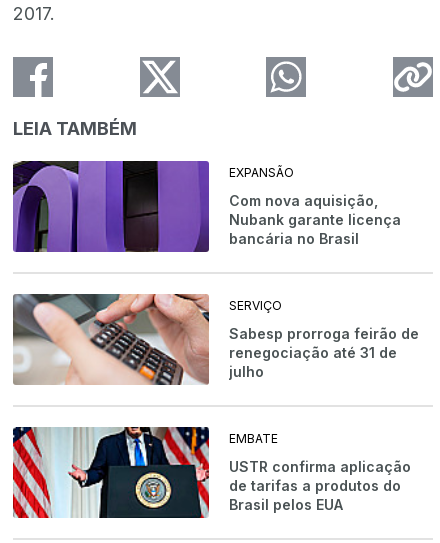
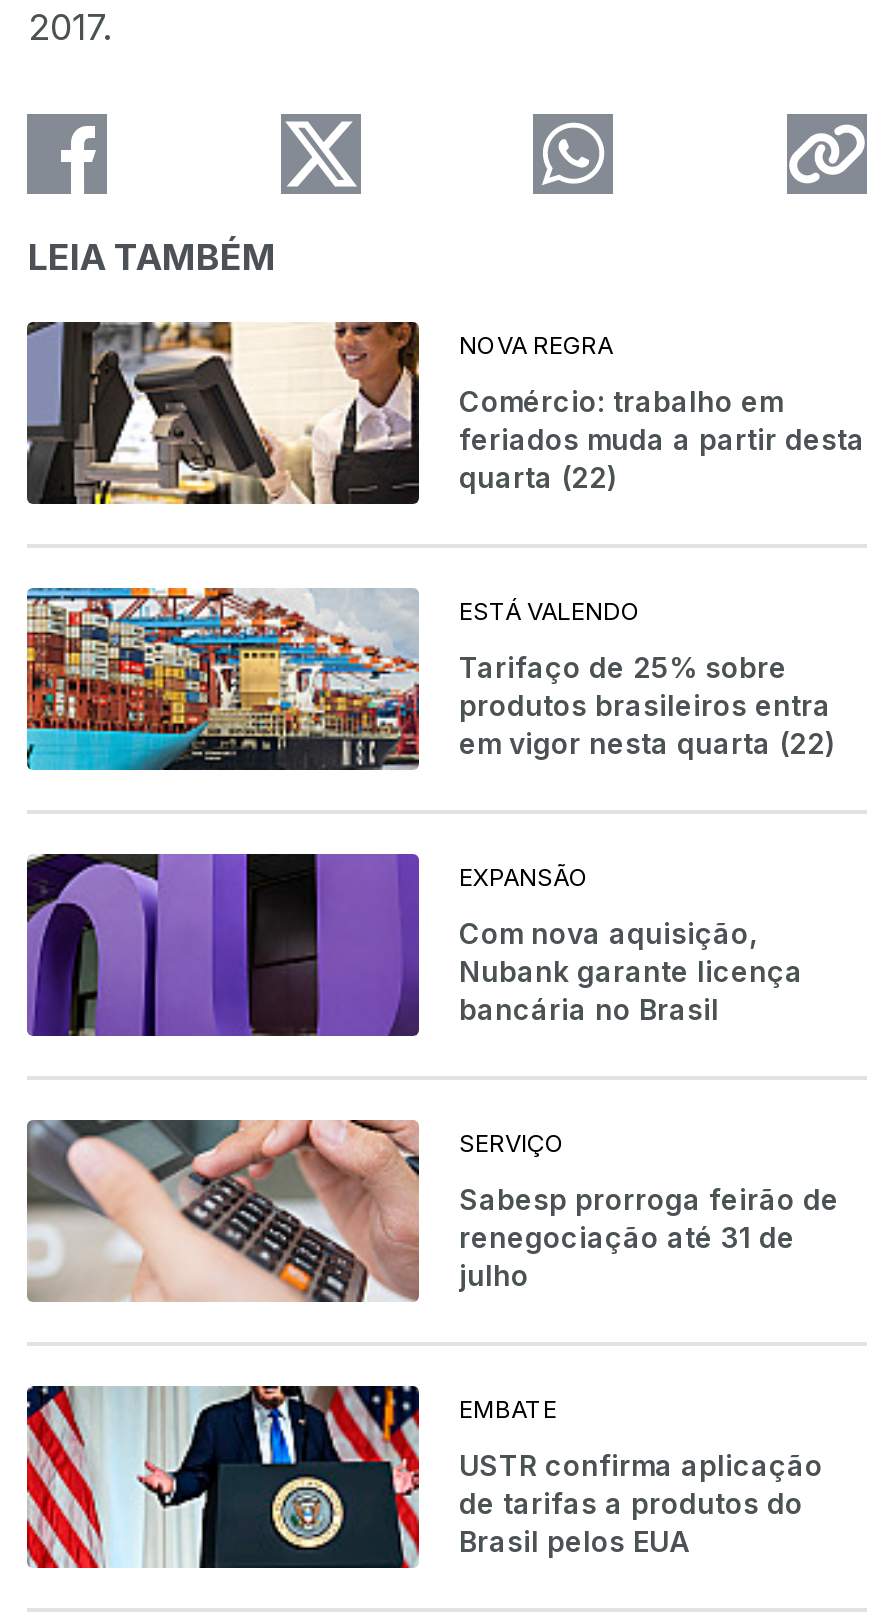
+ [image]
+ NOVA REGRA
+ Comércio: trabalho em
+ feriados muda a partir desta
+ quarta (22)

+ [image]
+ ESTÁ VALENDO
+ Tarifaço de 25% sobre
+ produtos brasileiros entra
+ em vigor nesta quarta (22)
